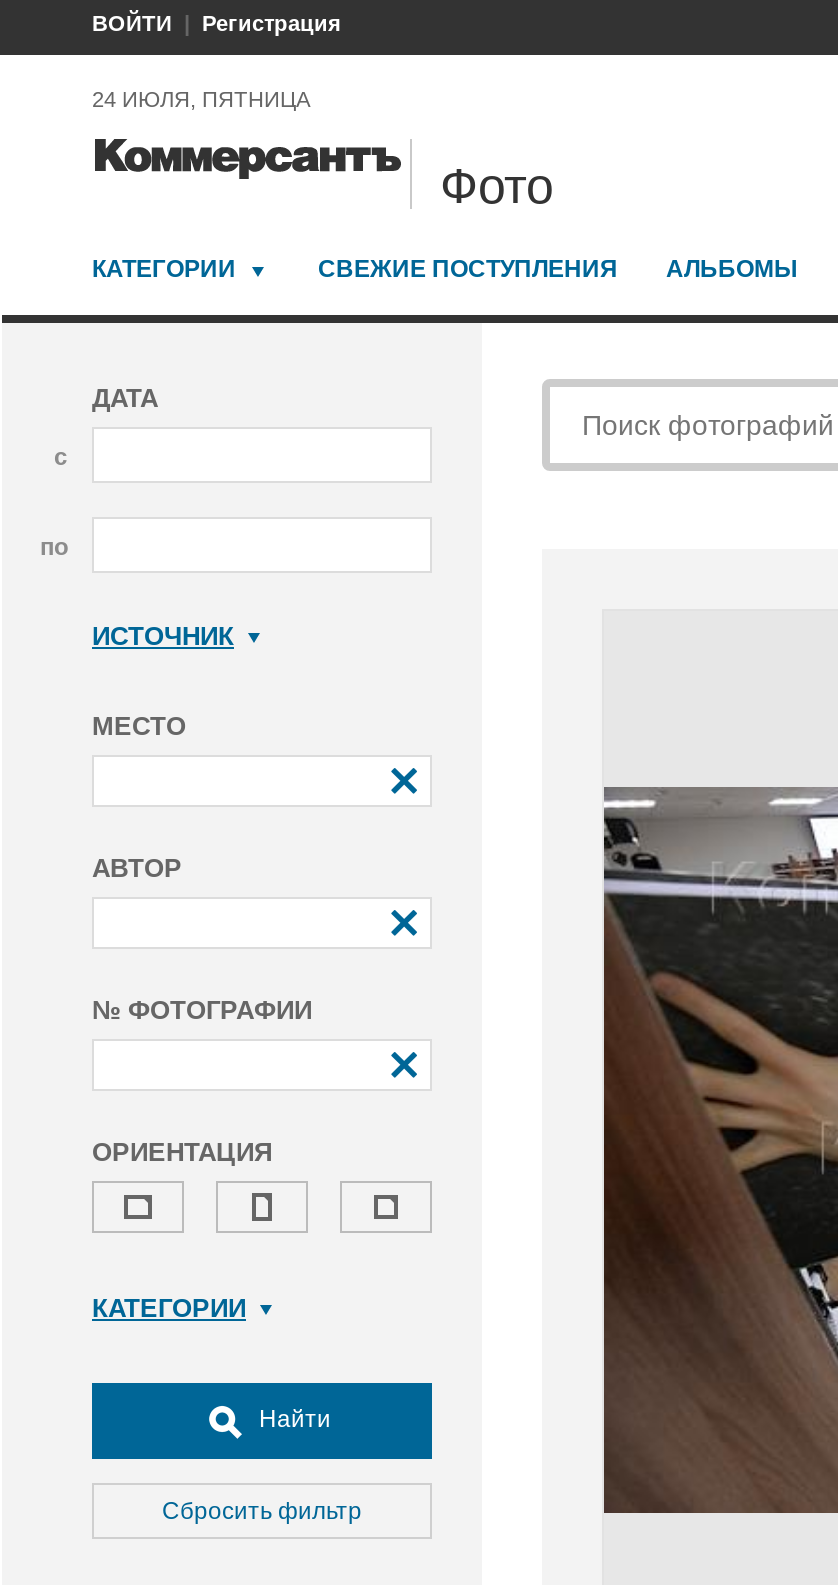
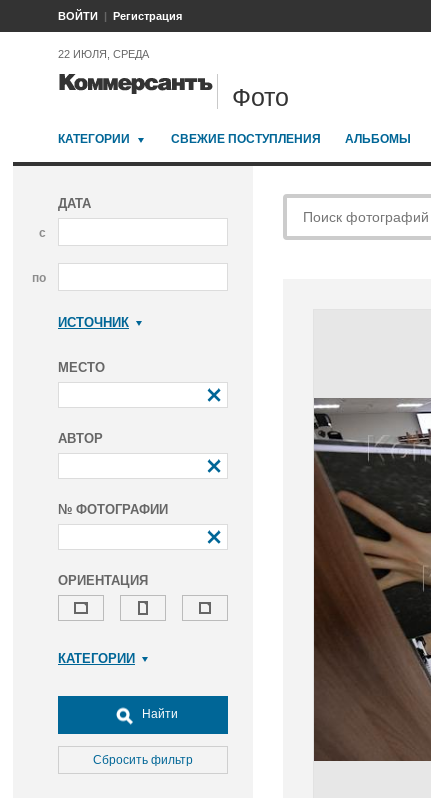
- 24 ИЮЛЯ, ПЯТНИЦА
+ 22 ИЮЛЯ, СРЕДА
